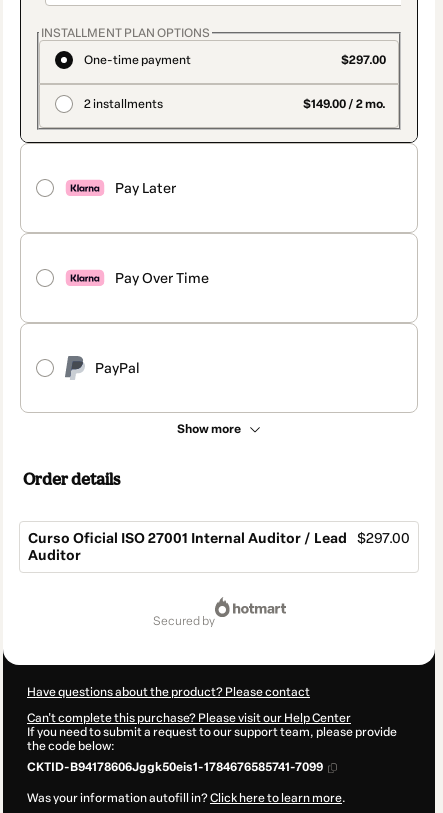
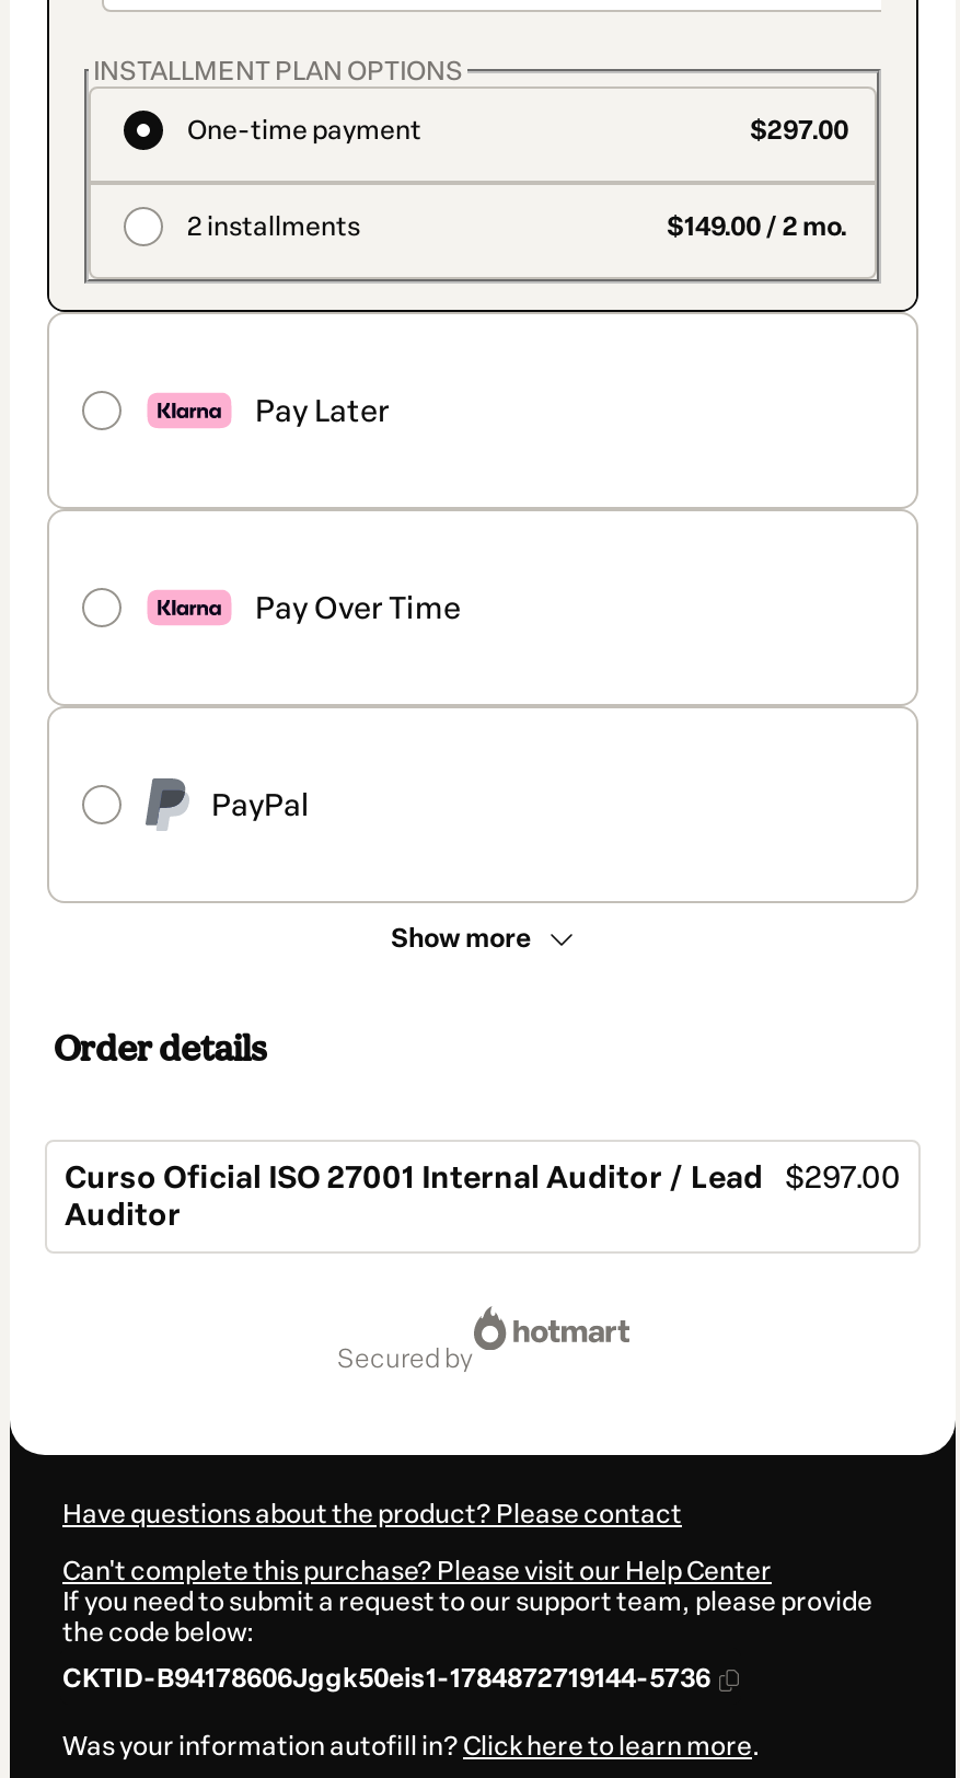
- CKTID-B94178606Jggk50eis1-1784676585741-7099
+ CKTID-B94178606Jggk50eis1-1784872719144-5736
